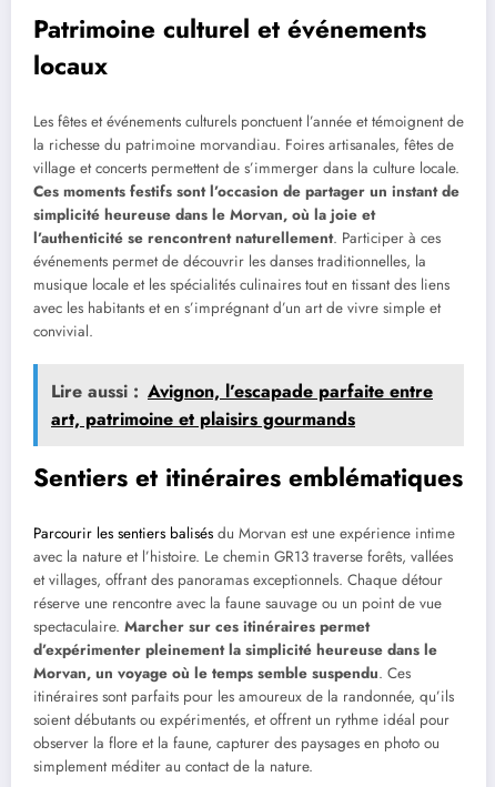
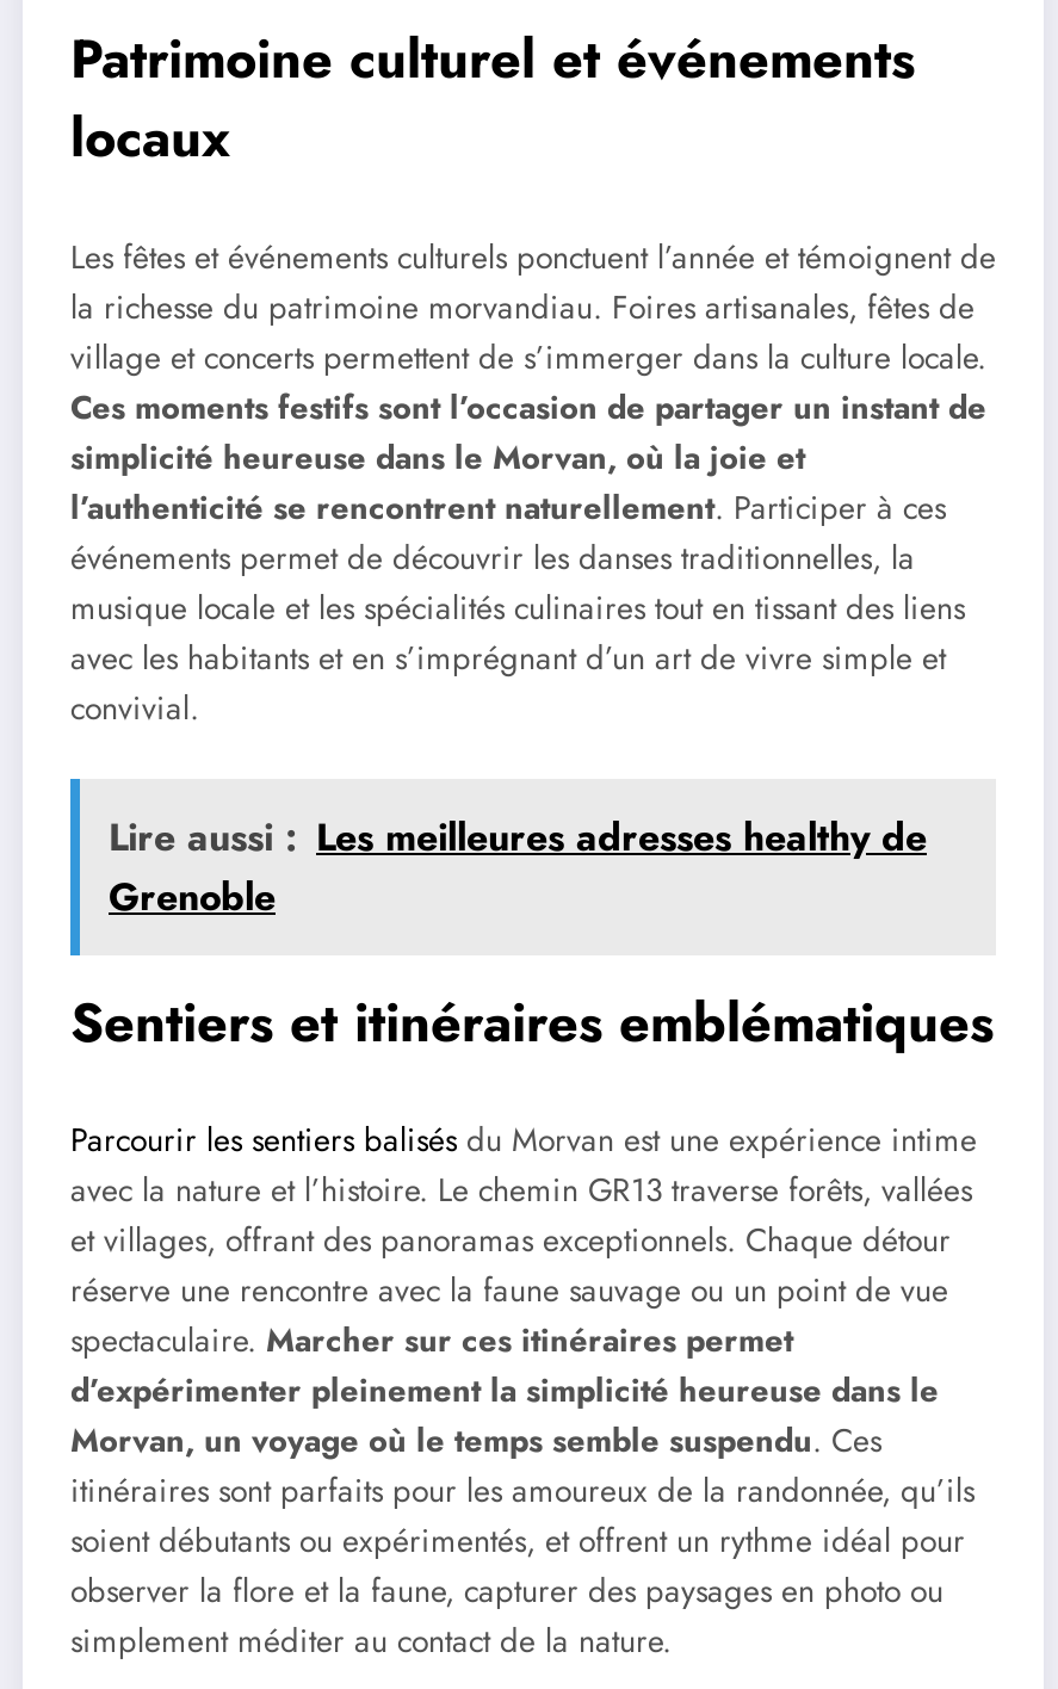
- Lire aussi : Avignon, l’escapade parfaite entre
- art, patrimoine et plaisirs gourmands
+ Lire aussi : Les meilleures adresses healthy de
+ Grenoble
